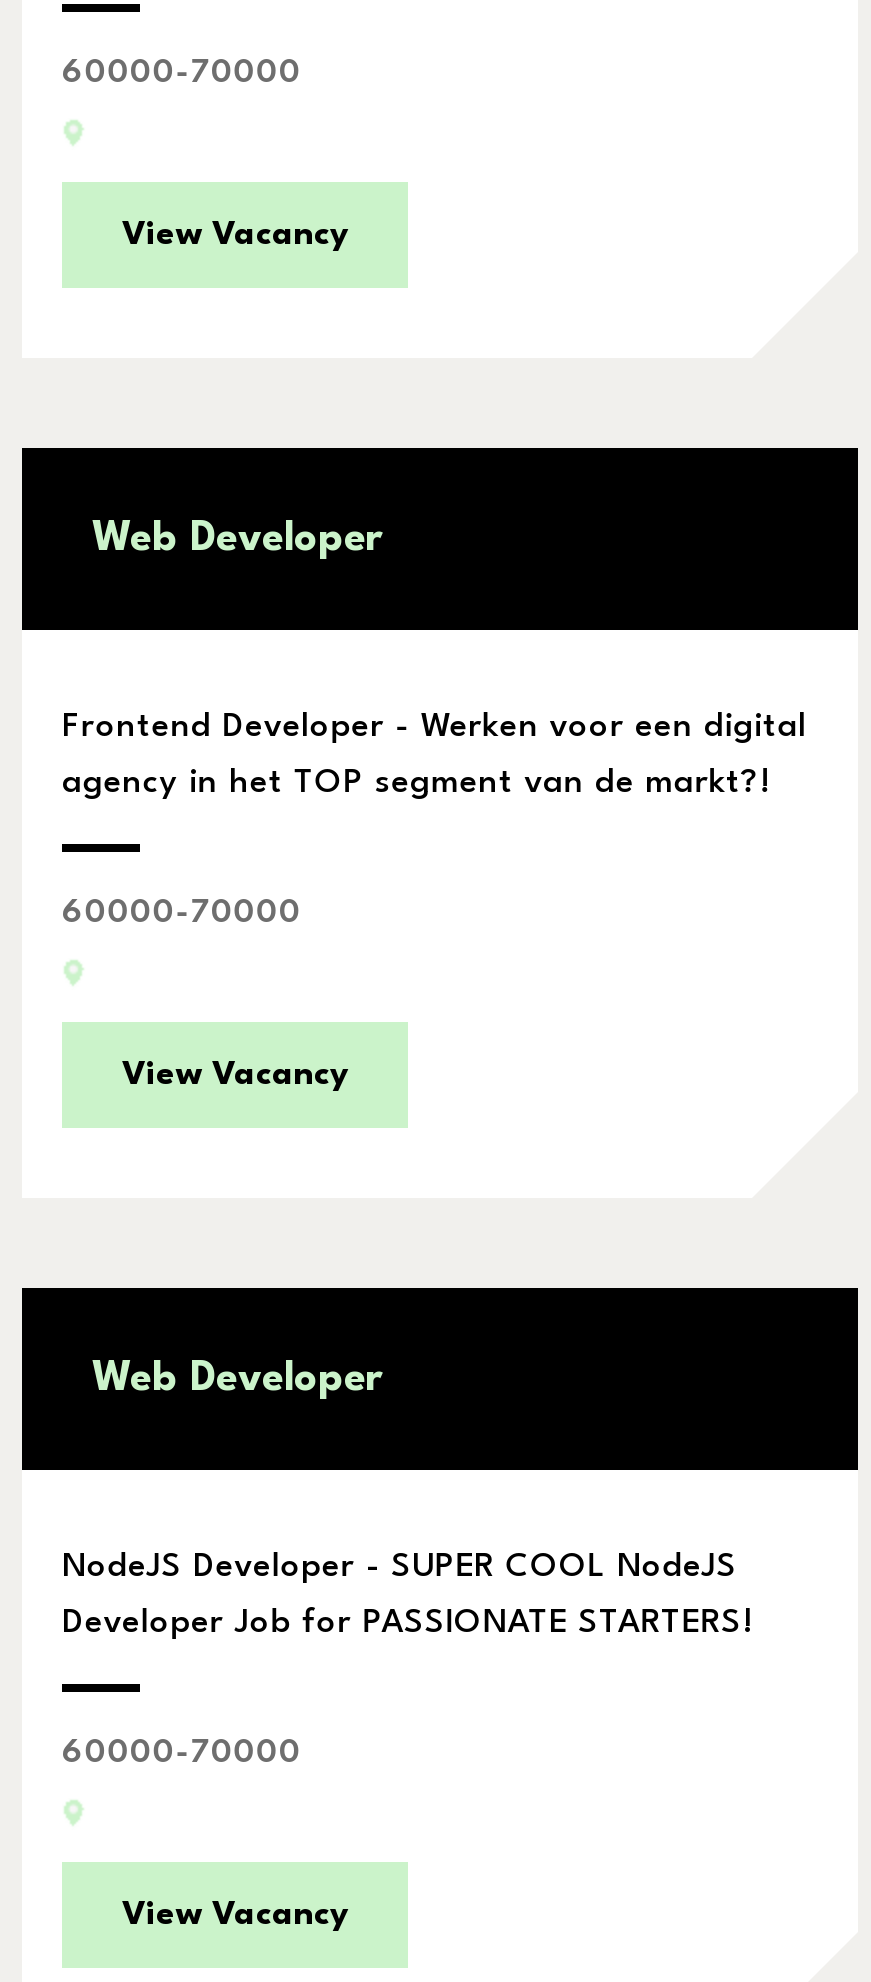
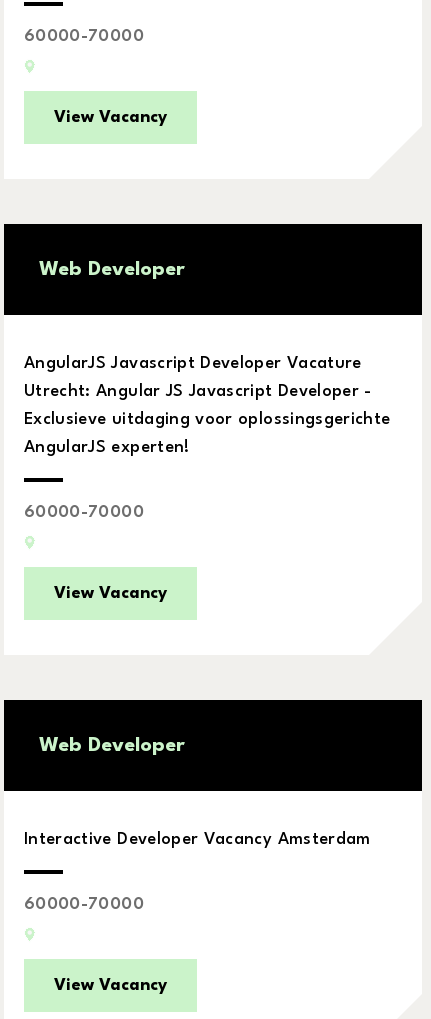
- Frontend Developer - Werken voor een digital
- agency in het TOP segment van de markt?!
+ AngularJS Javascript Developer Vacature
+ Utrecht: Angular JS Javascript Developer -
+ Exclusieve uitdaging voor oplossingsgerichte
+ AngularJS experten!

moved down: 60000-70000 | View Vacancy | Web Developer

- NodeJS Developer - SUPER COOL NodeJS
- Developer Job for PASSIONATE STARTERS!
+ Interactive Developer Vacancy Amsterdam
